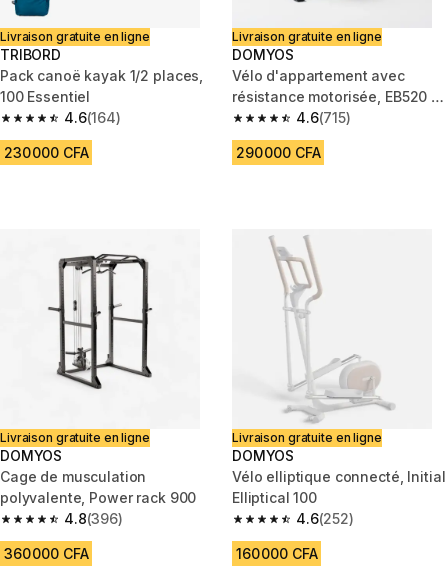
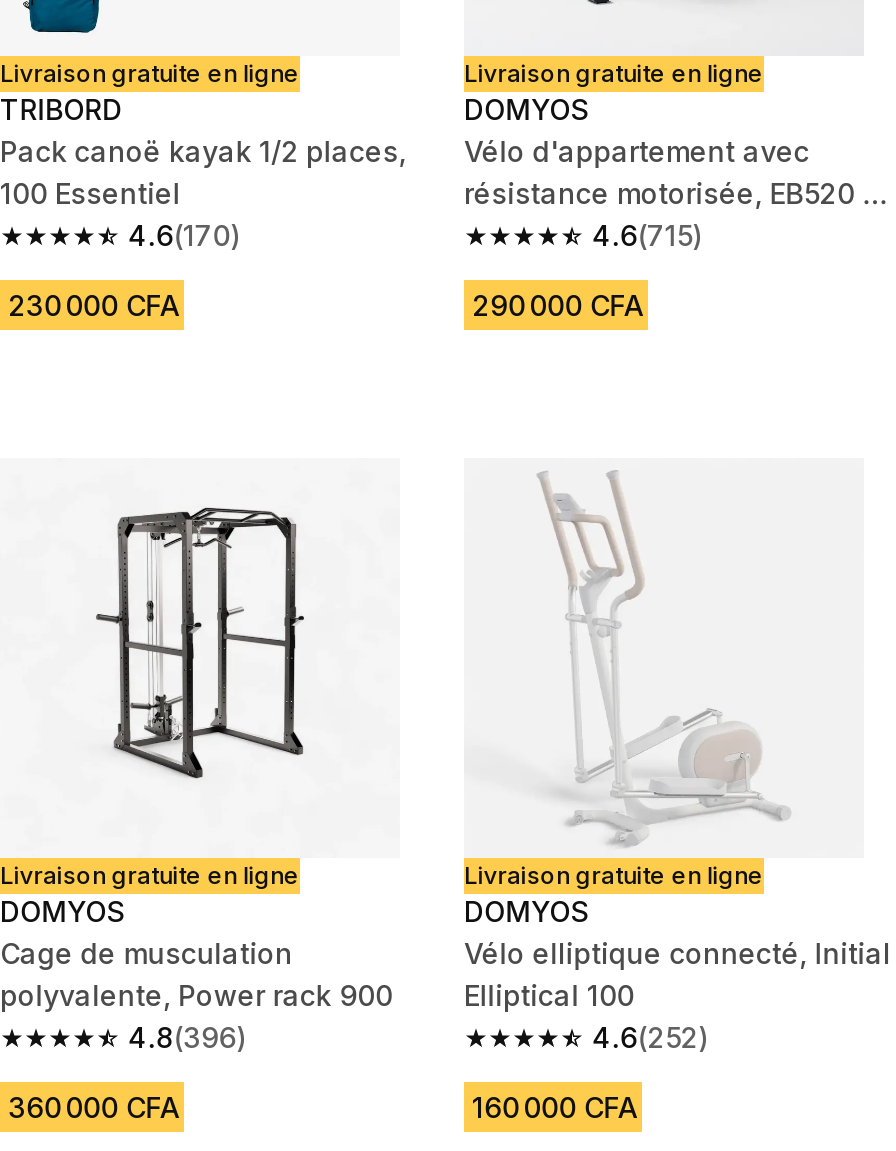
- 4.6 (164)
+ 4.6 (170)
